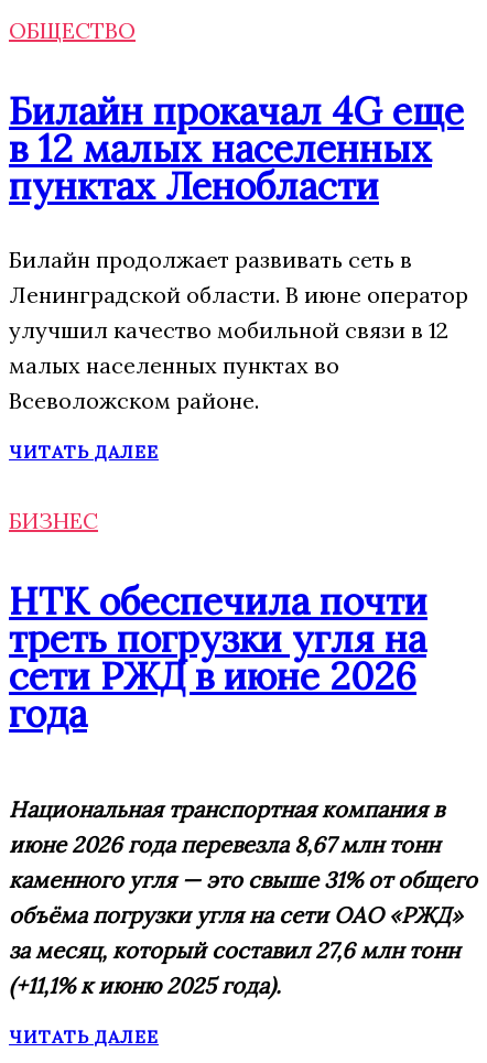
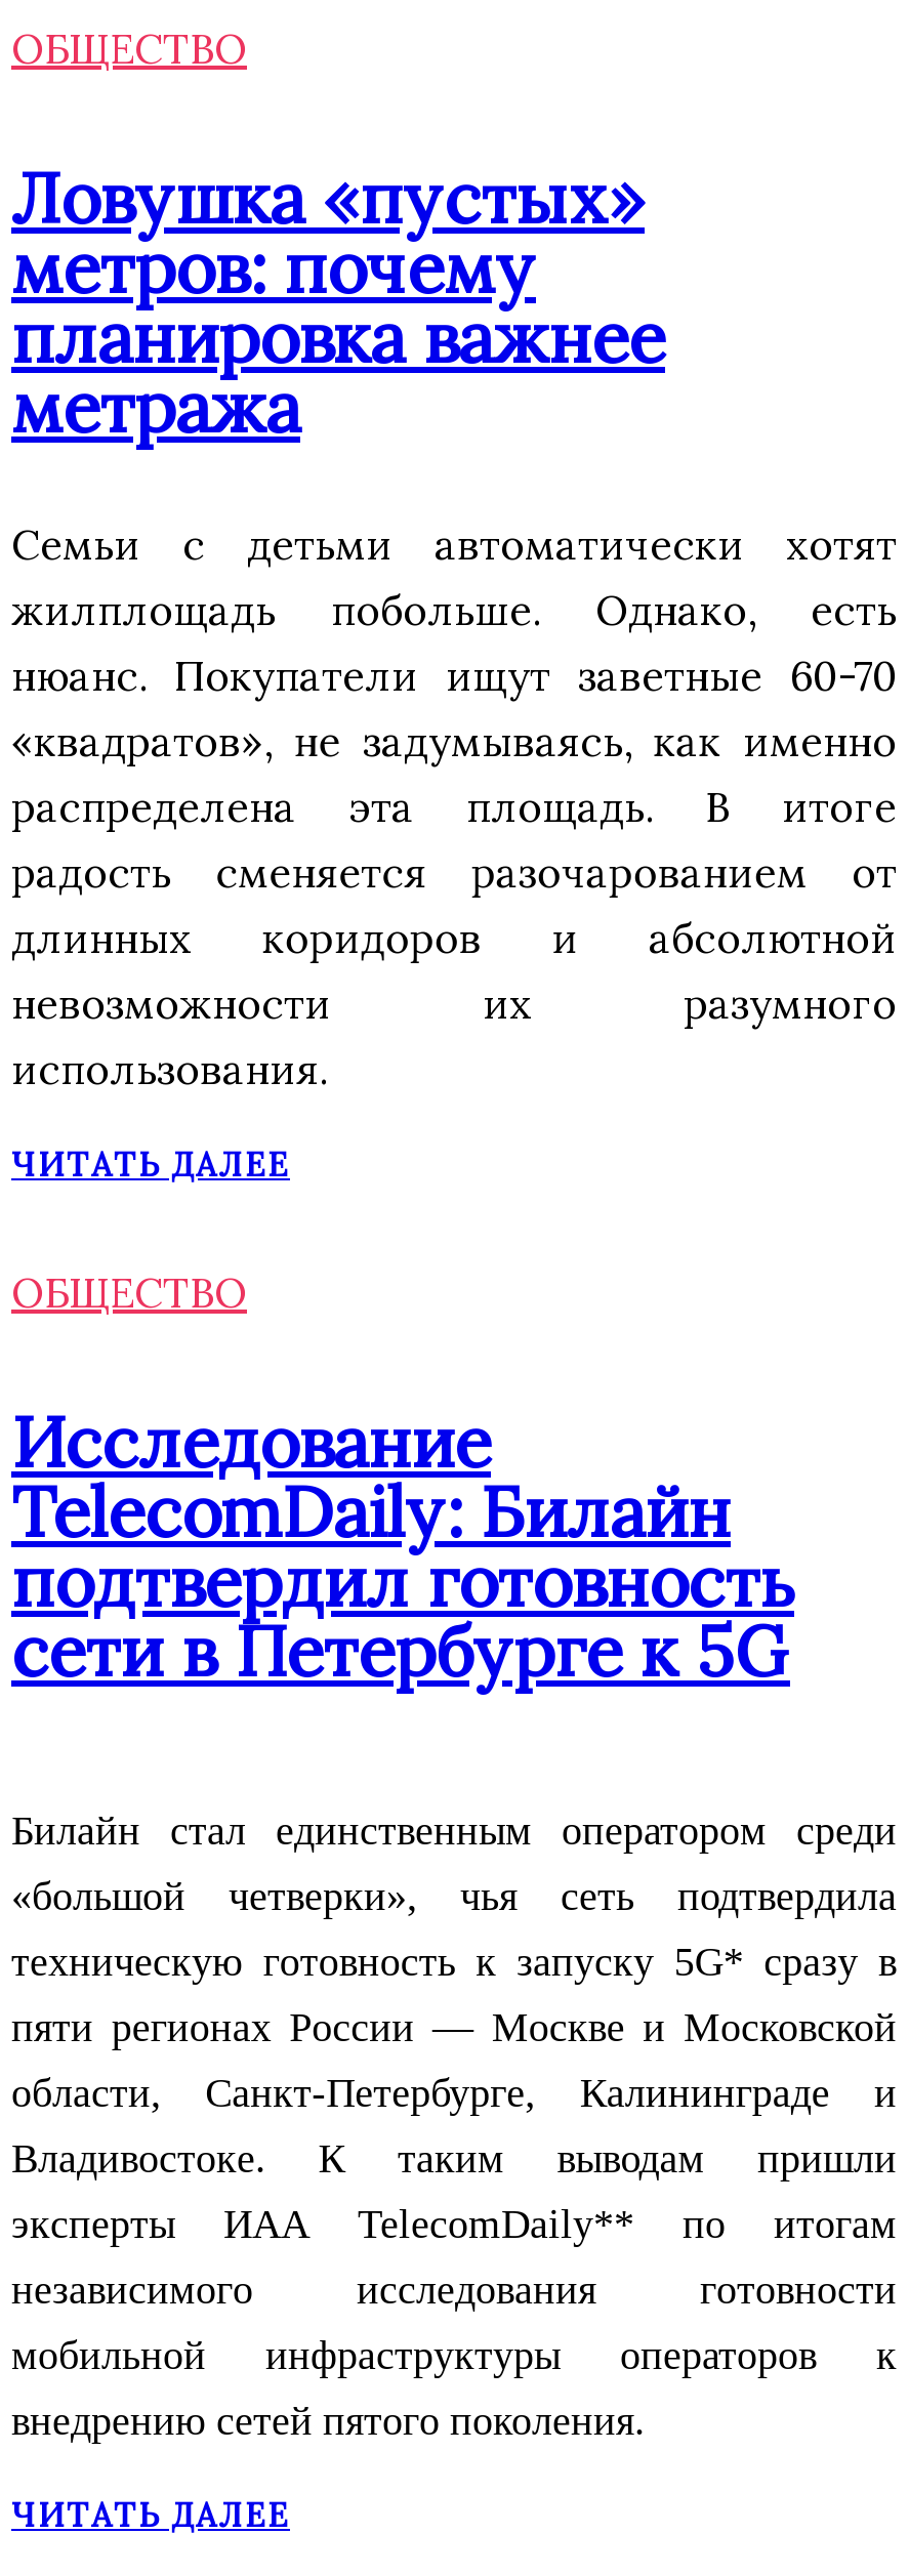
- Билайн прокачал 4G еще
- в 12 малых населенных
- пунктах Ленобласти
+ Ловушка «пустых»
+ метров: почему
+ планировка важнее
+ метража

- Билайн продолжает развивать сеть в
- Ленинградской области. В июне оператор
- улучшил качество мобильной связи в 12
- малых населенных пунктах во
- Всеволожском районе.
+ Семьи с детьми автоматически хотят
+ жилплощадь побольше. Однако, есть
+ нюанс. Покупатели ищут заветные 60-70
+ «квадратов», не задумываясь, как именно
+ распределена эта площадь. В итоге
+ радость сменяется разочарованием от
+ длинных коридоров и абсолютной
+ невозможности их разумного
+ использования.

- БИЗНЕС
- НТК обеспечила почти
- треть погрузки угля на
- сети РЖД в июне 2026
- года
- Национальная транспортная компания в
- июне 2026 года перевезла 8,67 млн тонн
- каменного угля — это свыше 31% от общего
- объёма погрузки угля на сети ОАО «РЖД»
- за месяц, который составил 27,6 млн тонн
- (+11,1% к июню 2025 года).
+ ОБЩЕСТВО
+ Исследование
+ TelecomDaily: Билайн
+ подтвердил готовность
+ сети в Петербурге к 5G
+ Билайн стал единственным оператором среди
+ «большой четверки», чья сеть подтвердила
+ техническую готовность к запуску 5G* сразу в
+ пяти регионах России — Москве и Московской
+ области, Санкт-Петербурге, Калининграде и
+ Владивостоке. К таким выводам пришли
+ эксперты ИАА TelecomDaily** по итогам
+ независимого исследования готовности
+ мобильной инфраструктуры операторов к
+ внедрению сетей пятого поколения.
